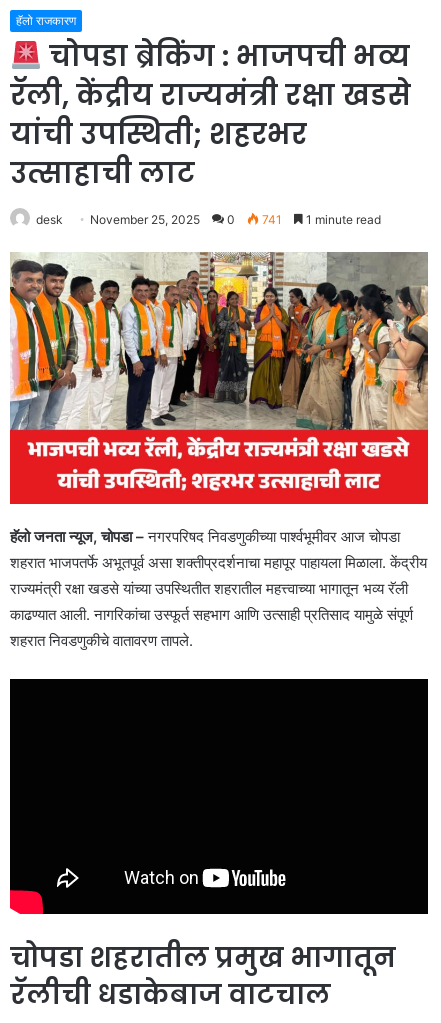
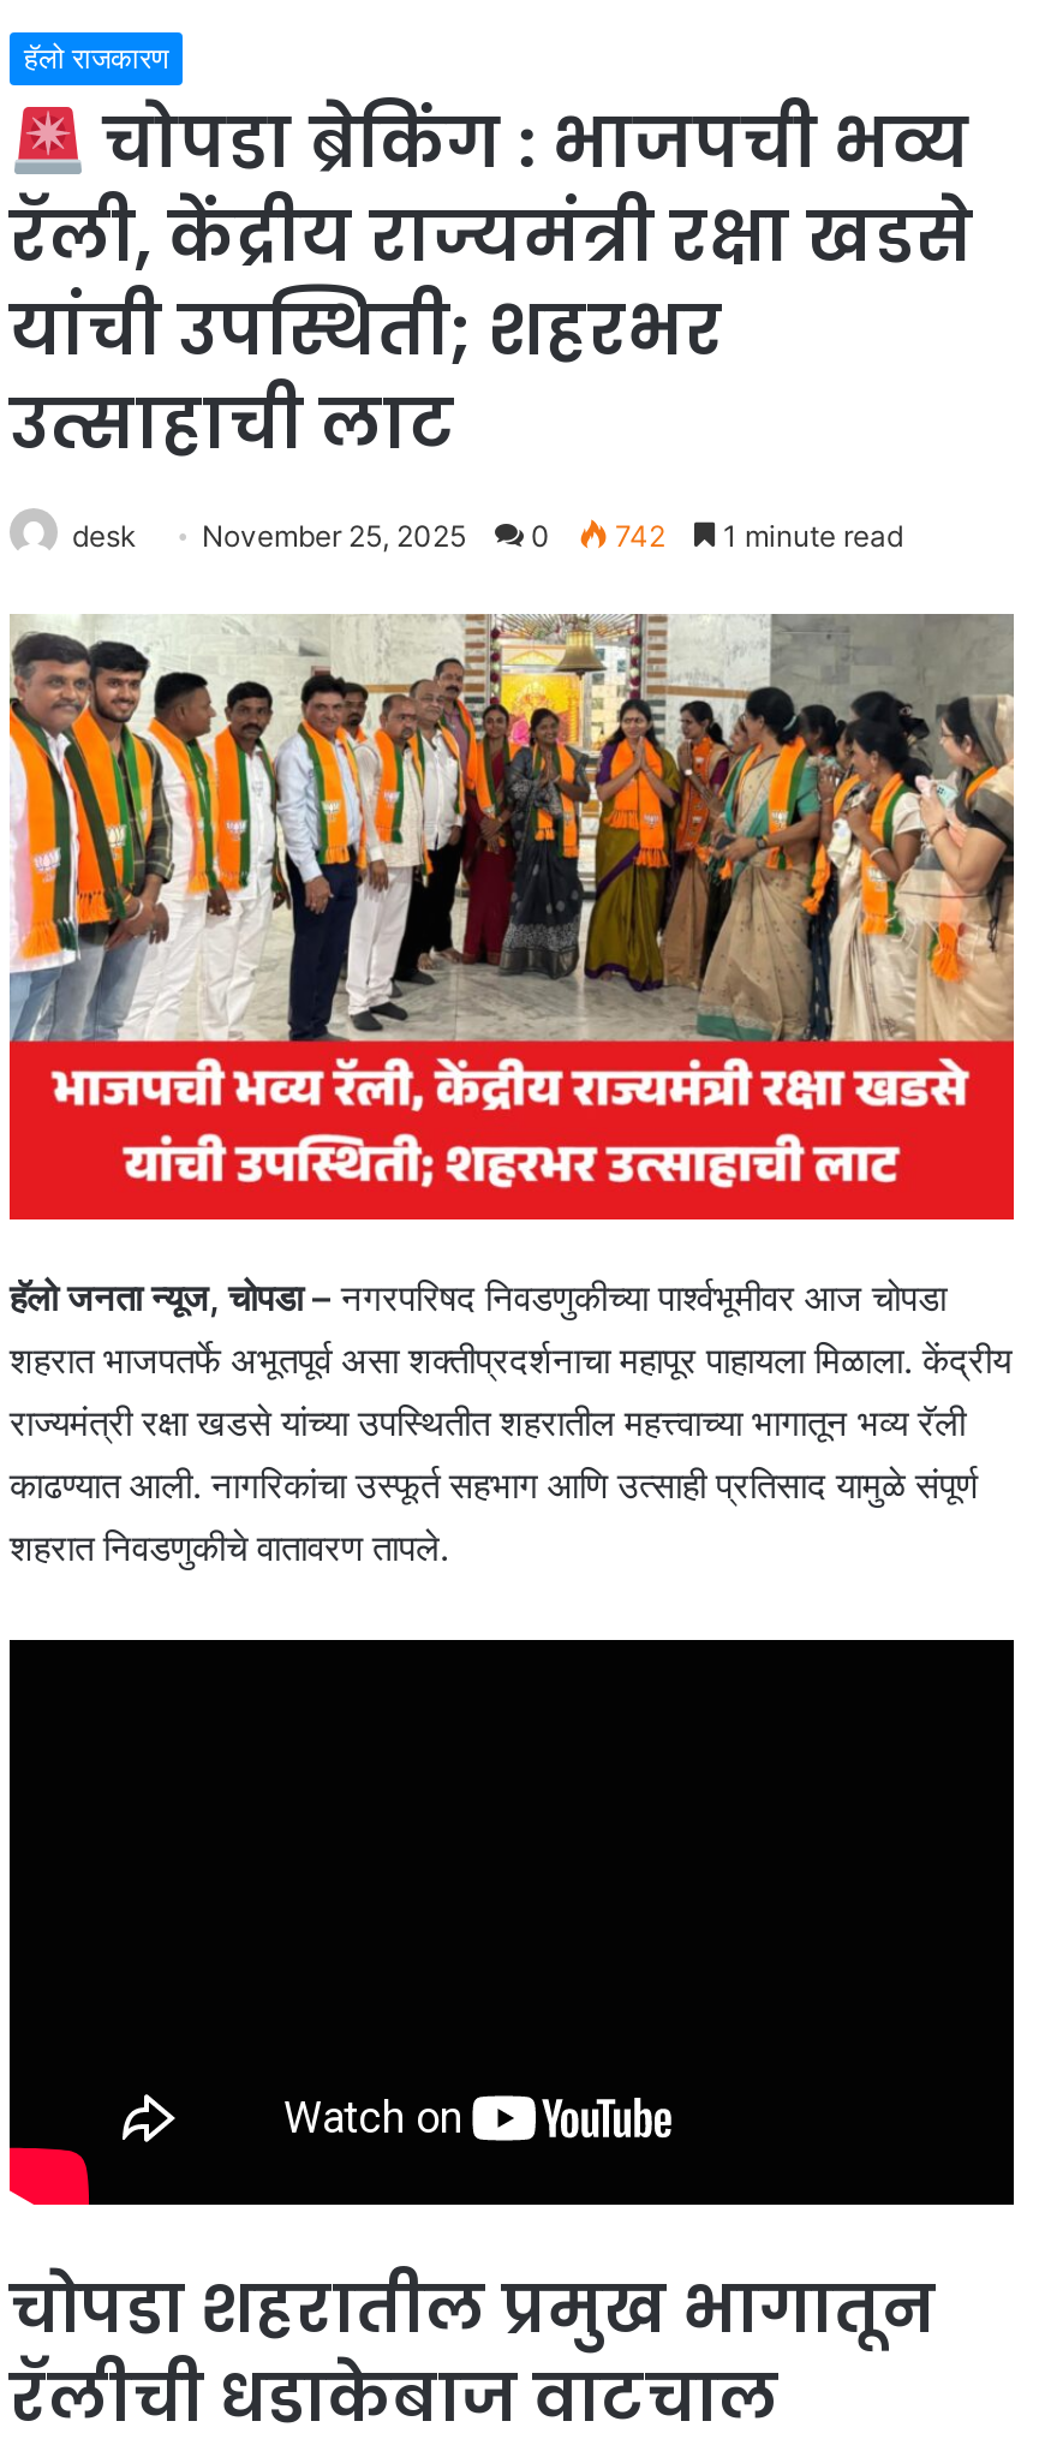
- desk November 25, 2025 0 741 1 minute read
+ desk November 25, 2025 0 742 1 minute read
